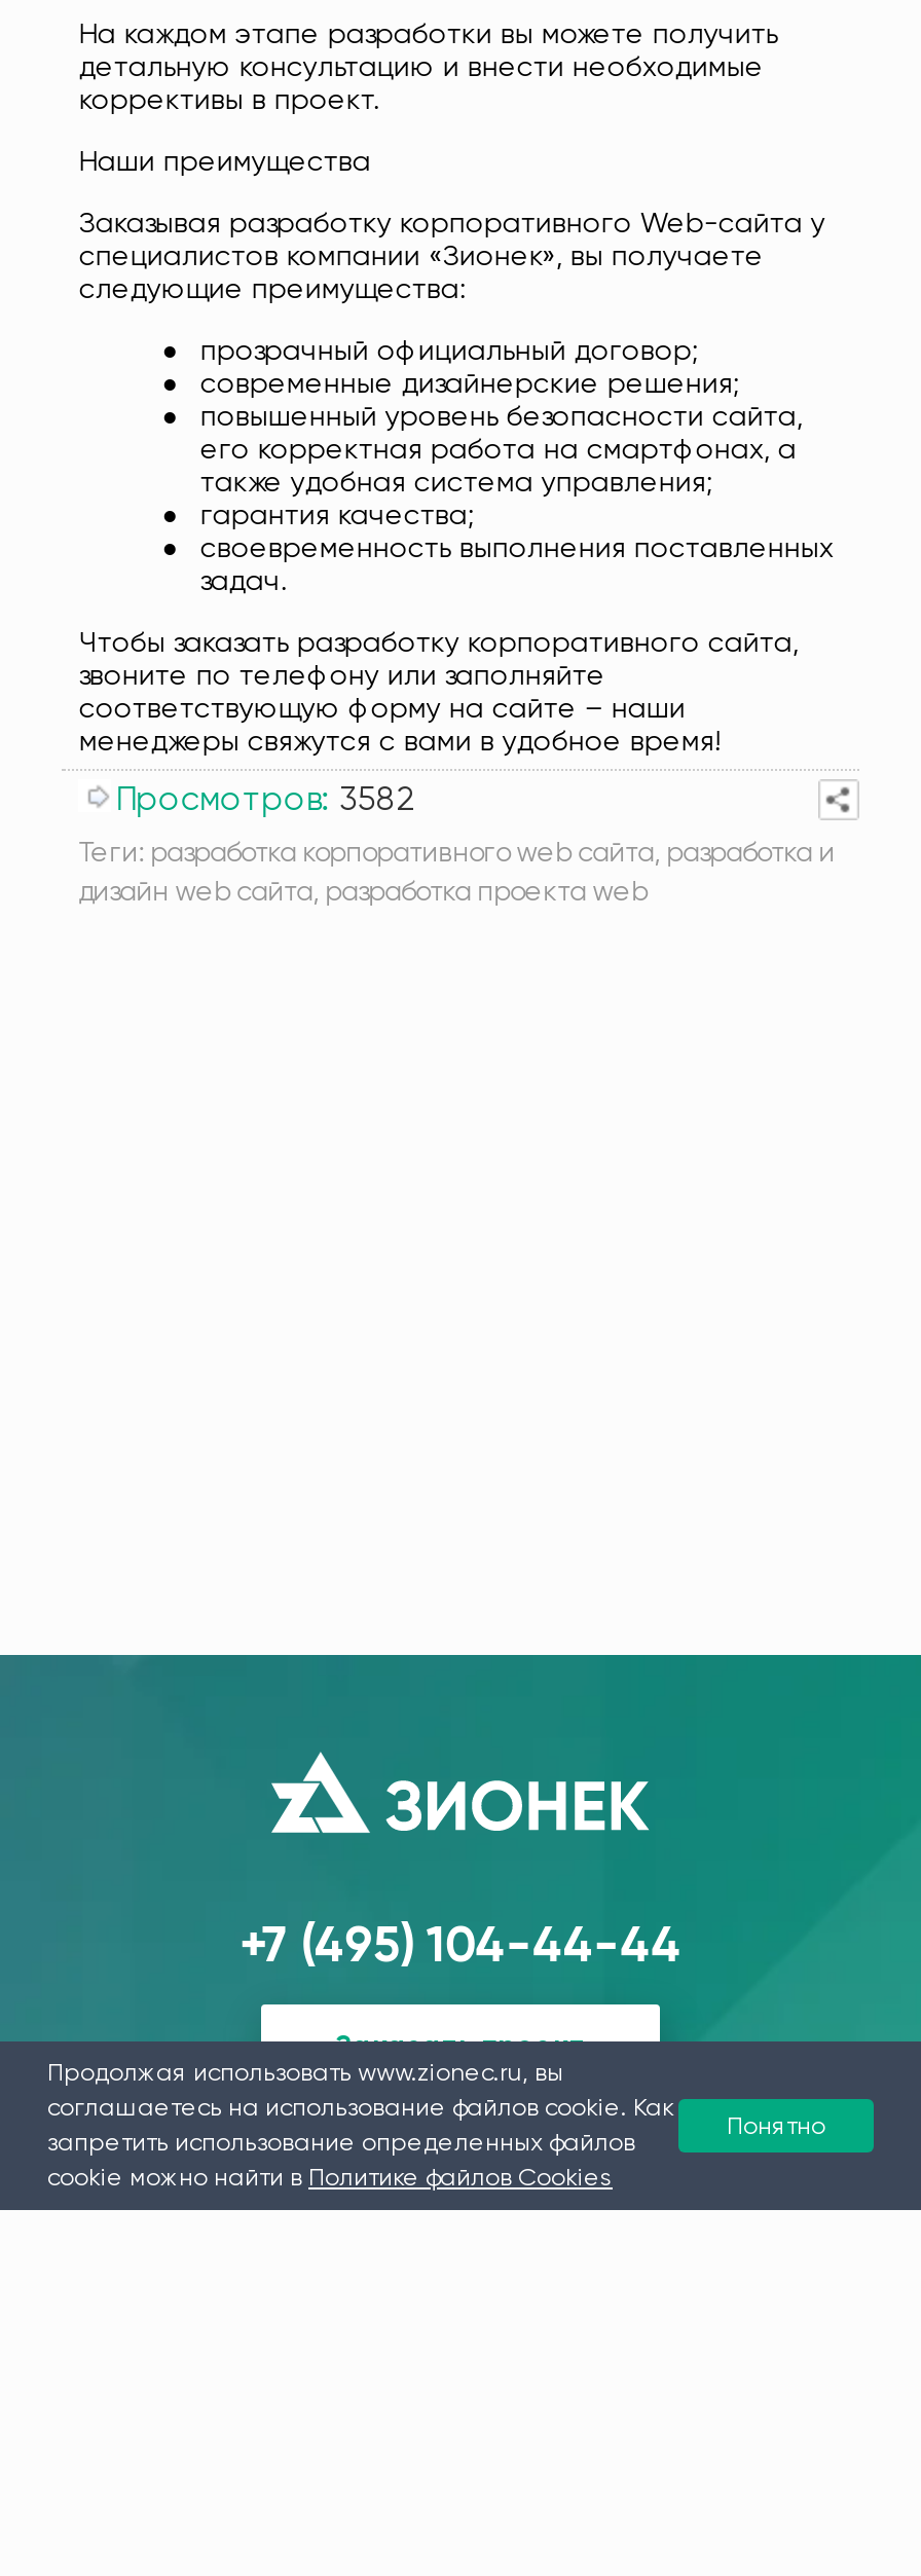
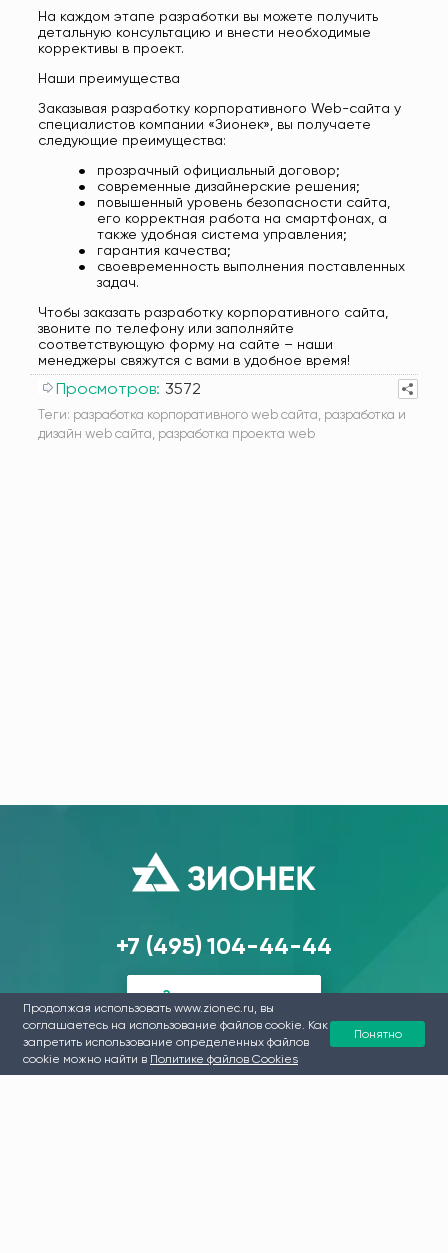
- Просмотров: 3582
+ Просмотров: 3572
